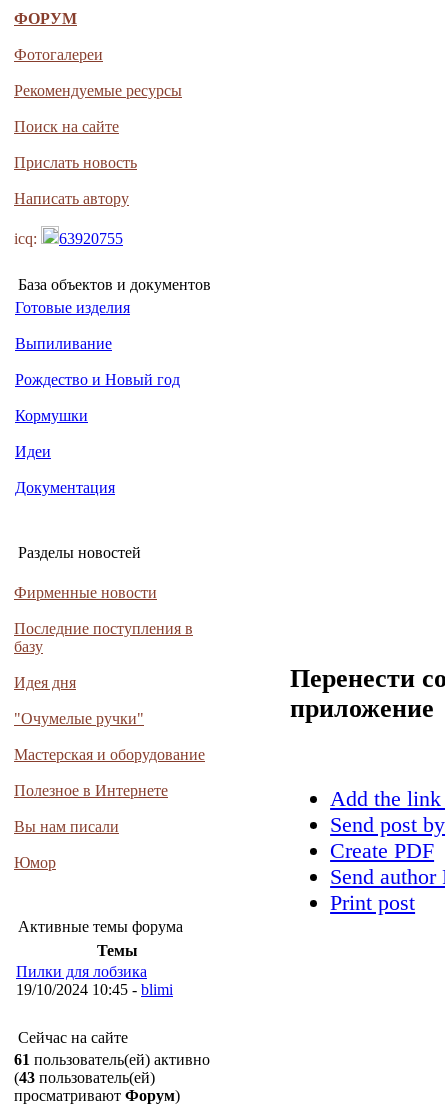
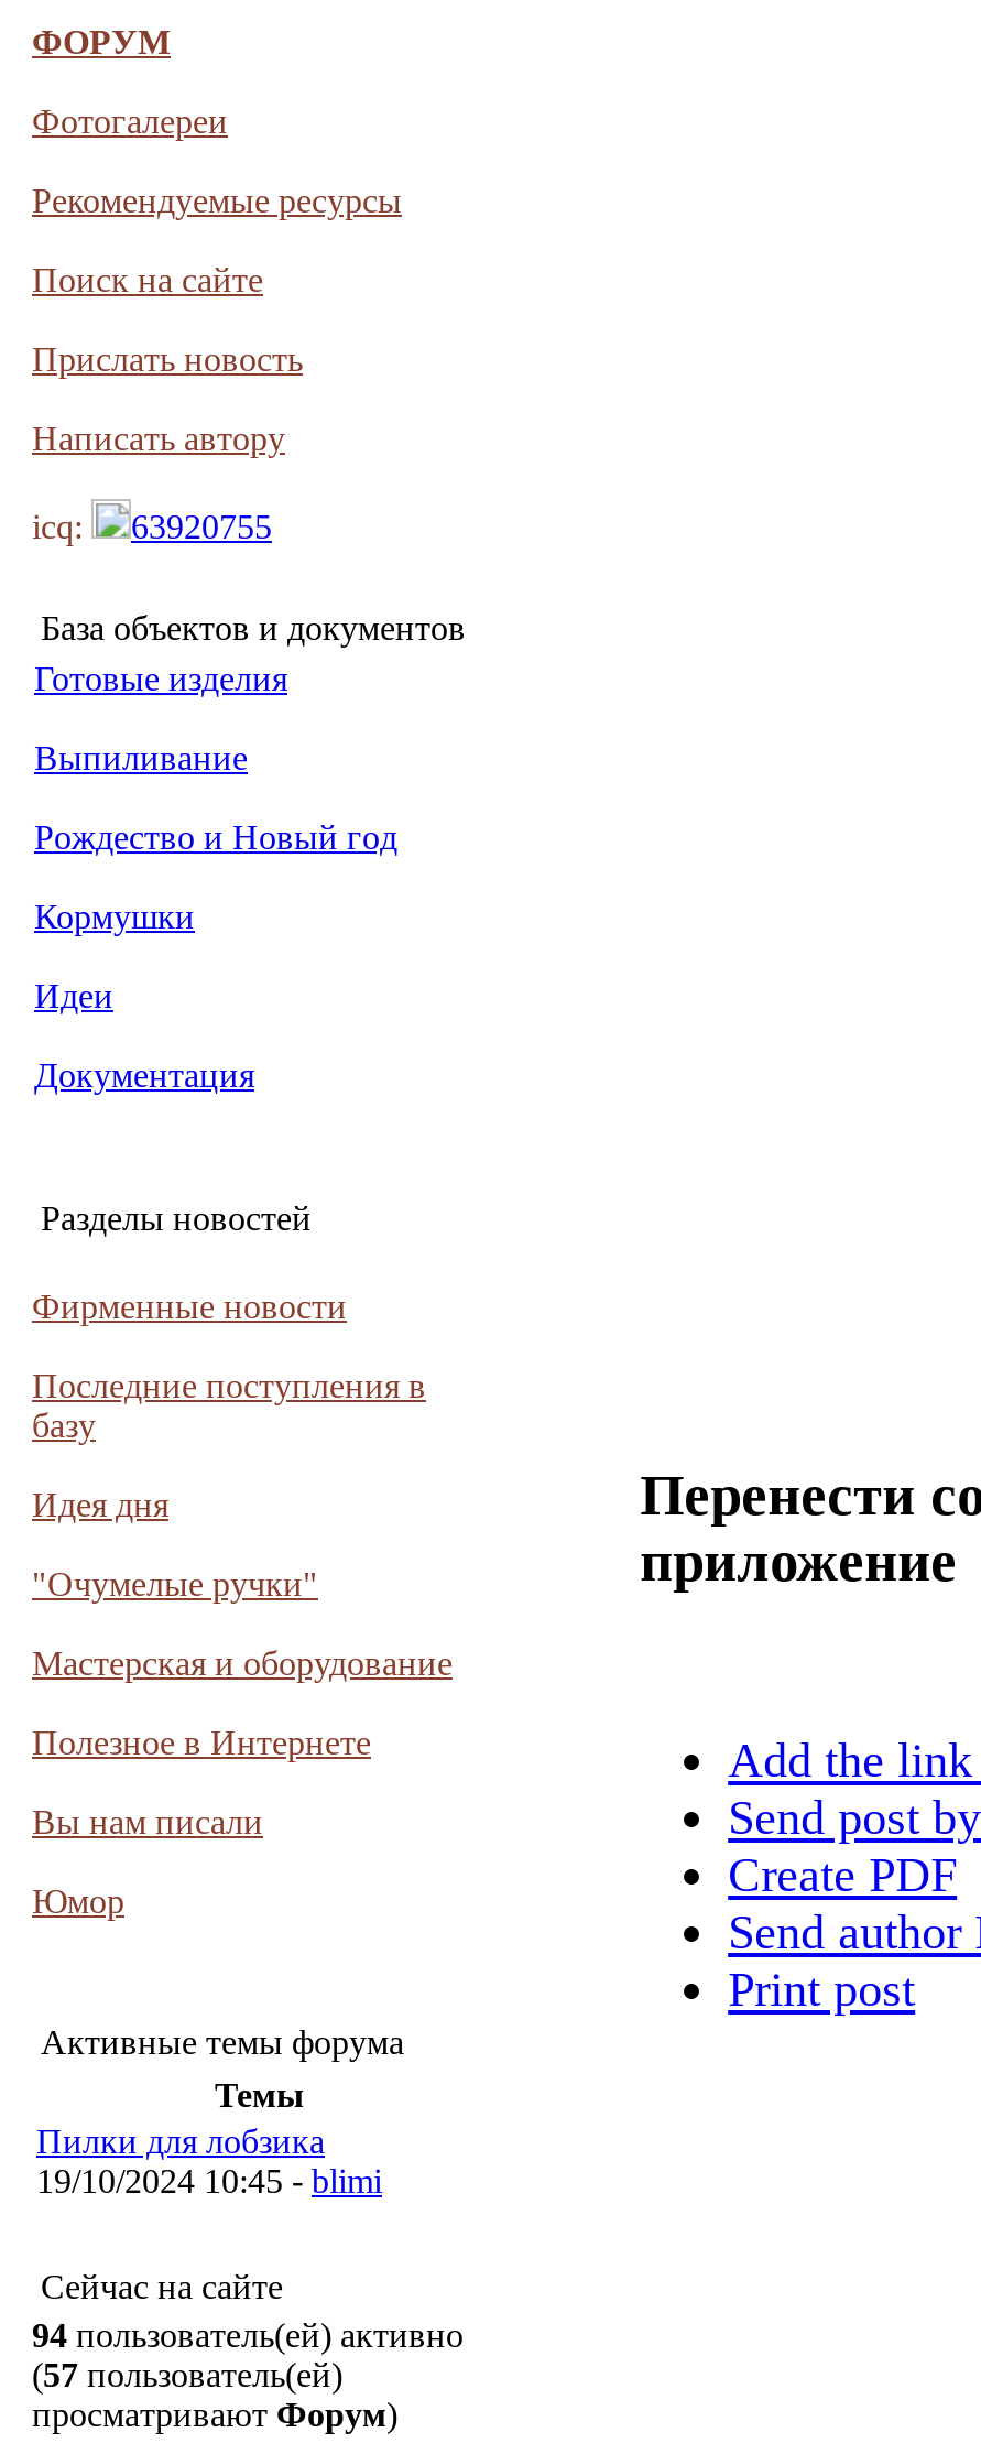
- 61 пользователь(ей) активно
+ 94 пользователь(ей) активно

- (43 пользователь(ей)
+ (57 пользователь(ей)
